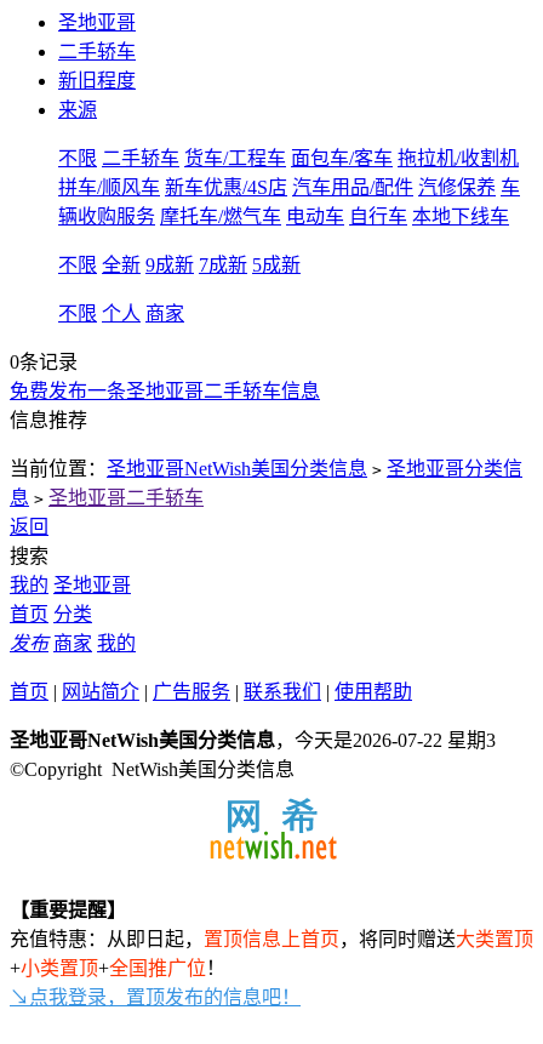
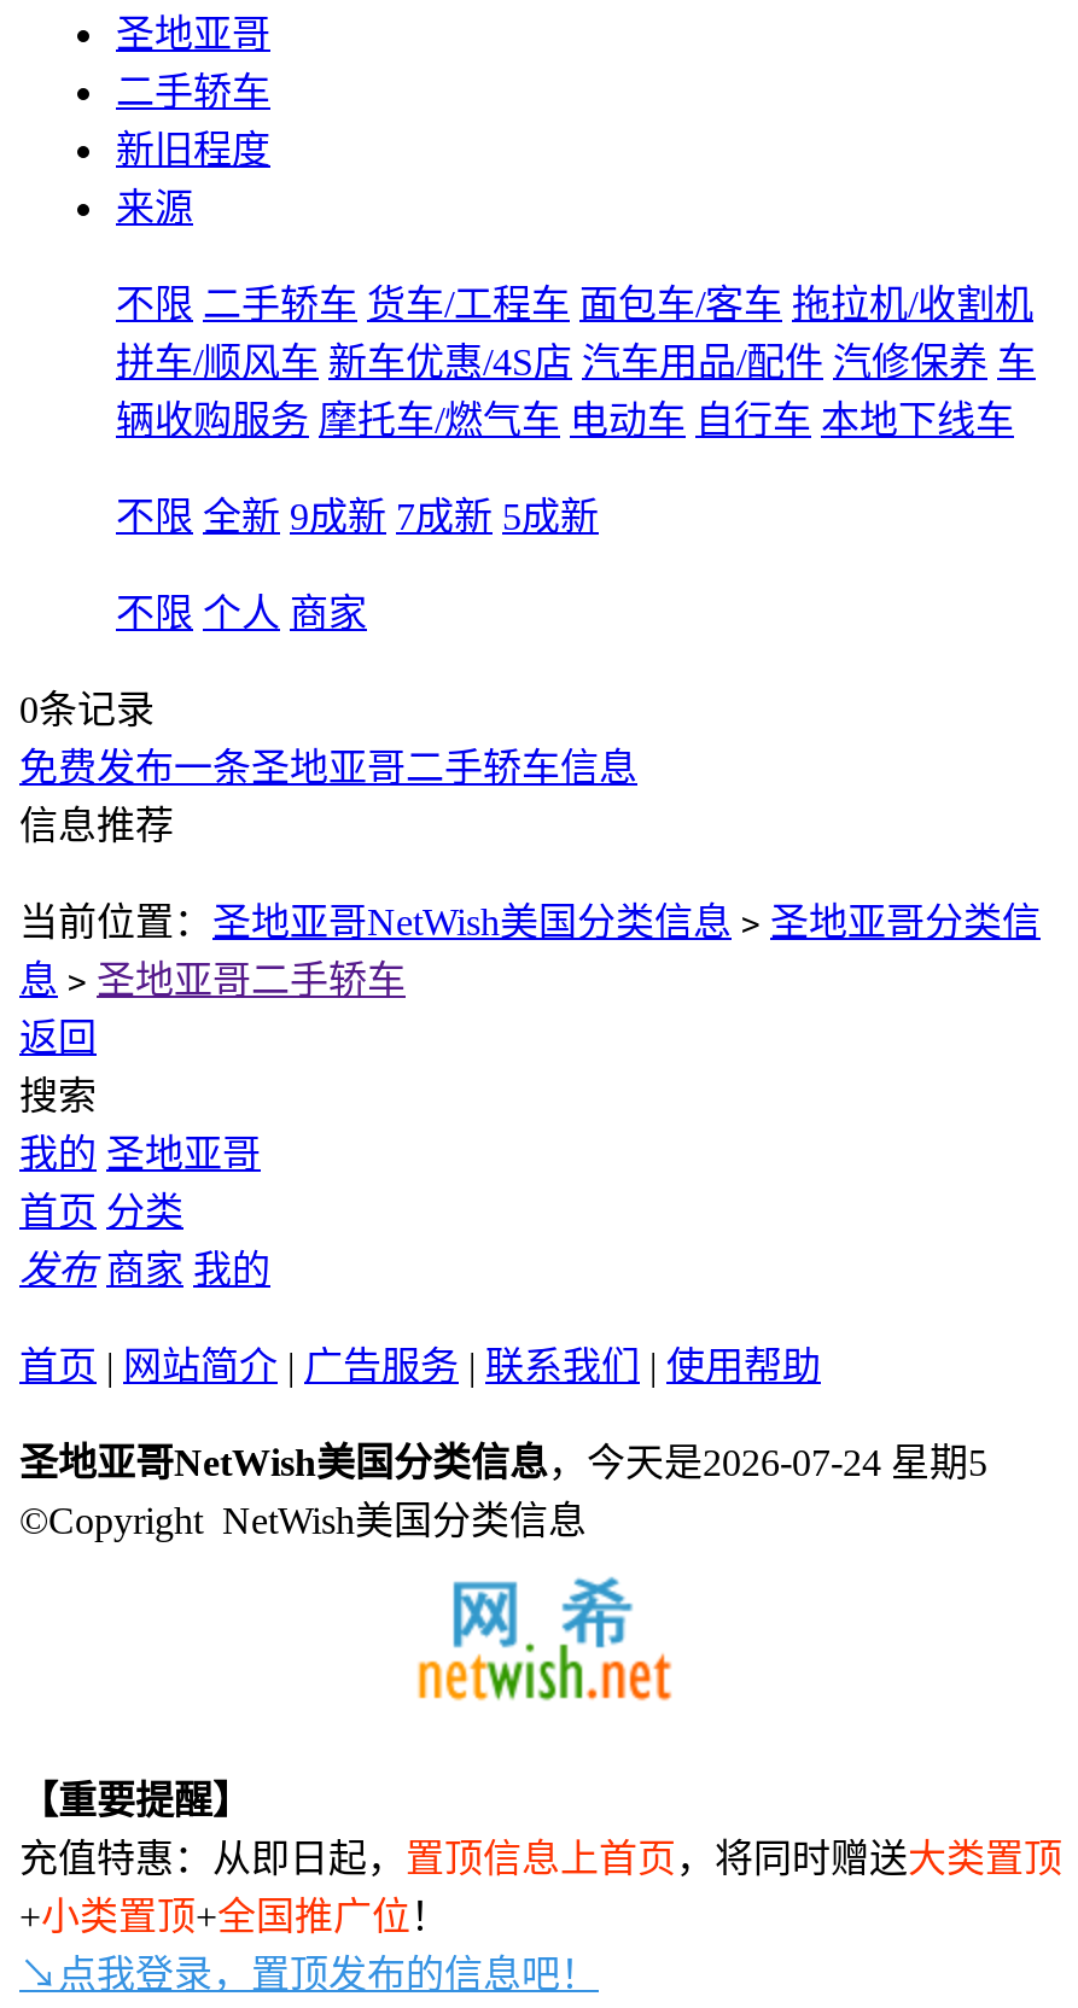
- 圣地亚哥NetWish美国分类信息，今天是2026-07-22 星期3
+ 圣地亚哥NetWish美国分类信息，今天是2026-07-24 星期5
